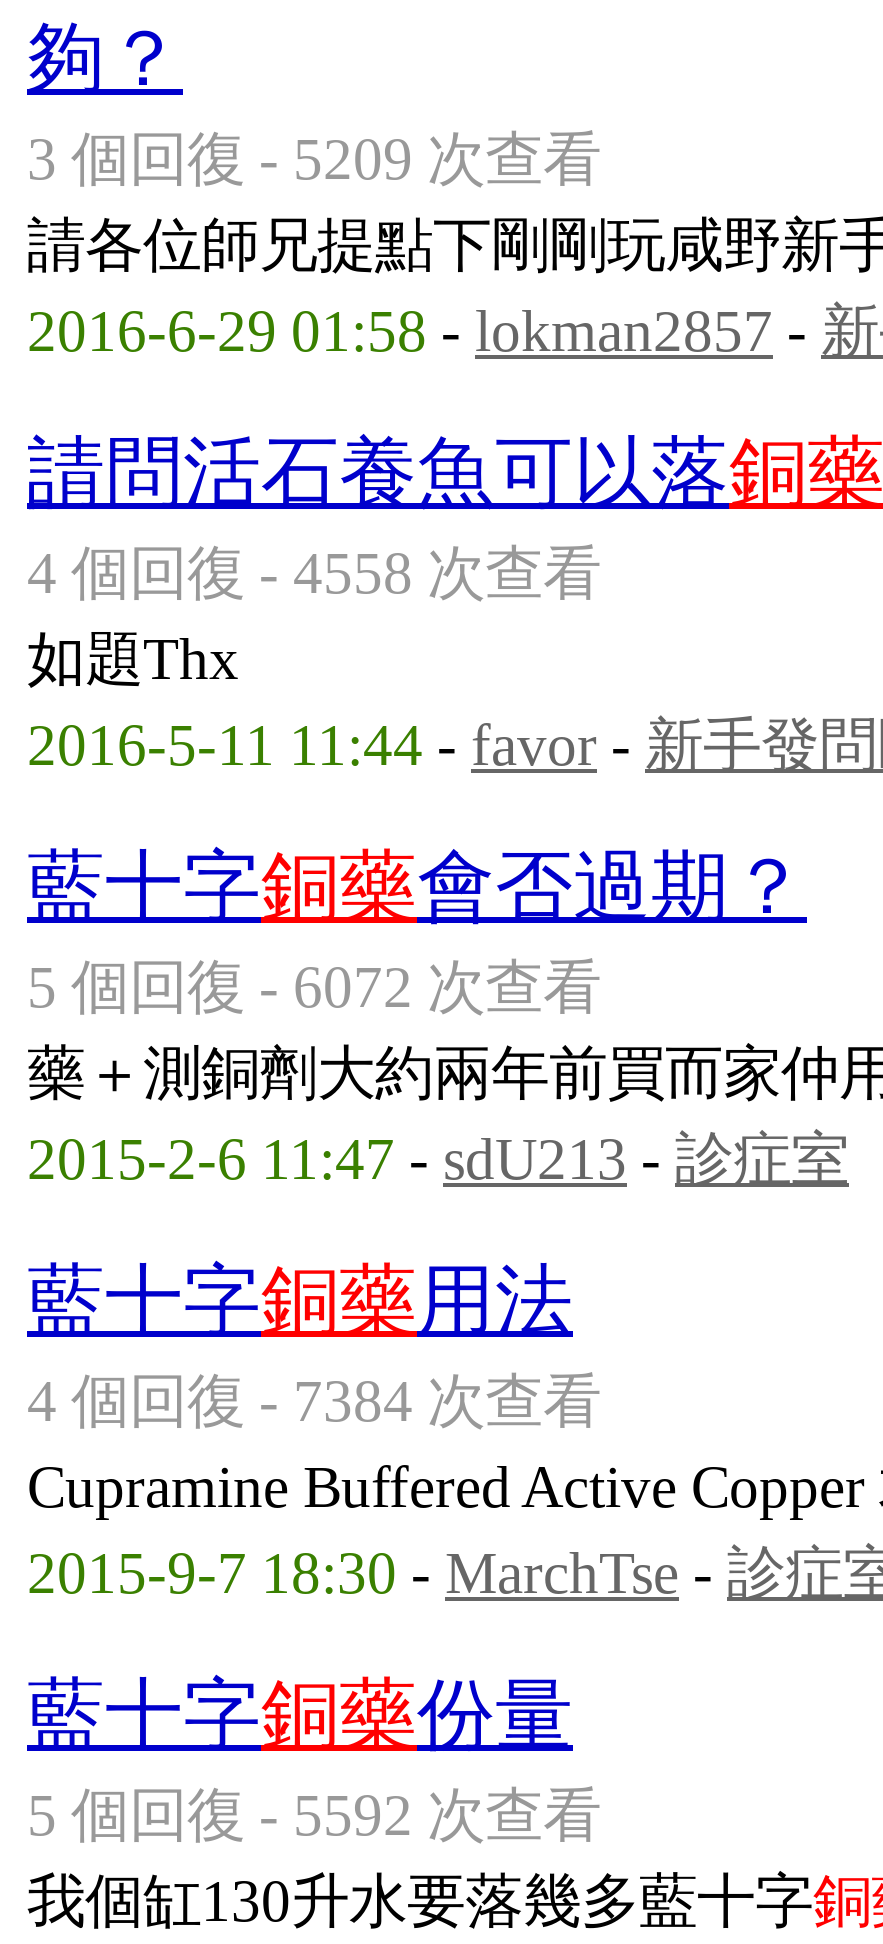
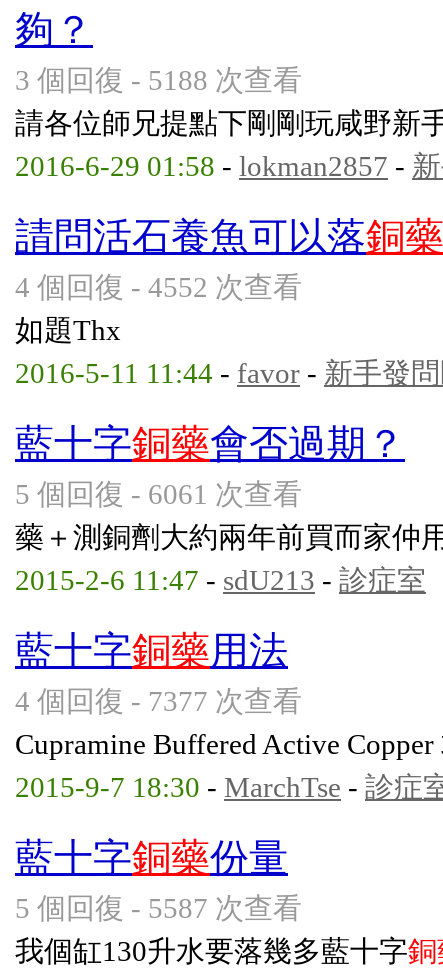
- 3 個回復 - 5209 次查看
+ 3 個回復 - 5188 次查看

- 4 個回復 - 4558 次查看
+ 4 個回復 - 4552 次查看

- 5 個回復 - 6072 次查看
+ 5 個回復 - 6061 次查看

- 4 個回復 - 7384 次查看
+ 4 個回復 - 7377 次查看

- 5 個回復 - 5592 次查看
+ 5 個回復 - 5587 次查看
